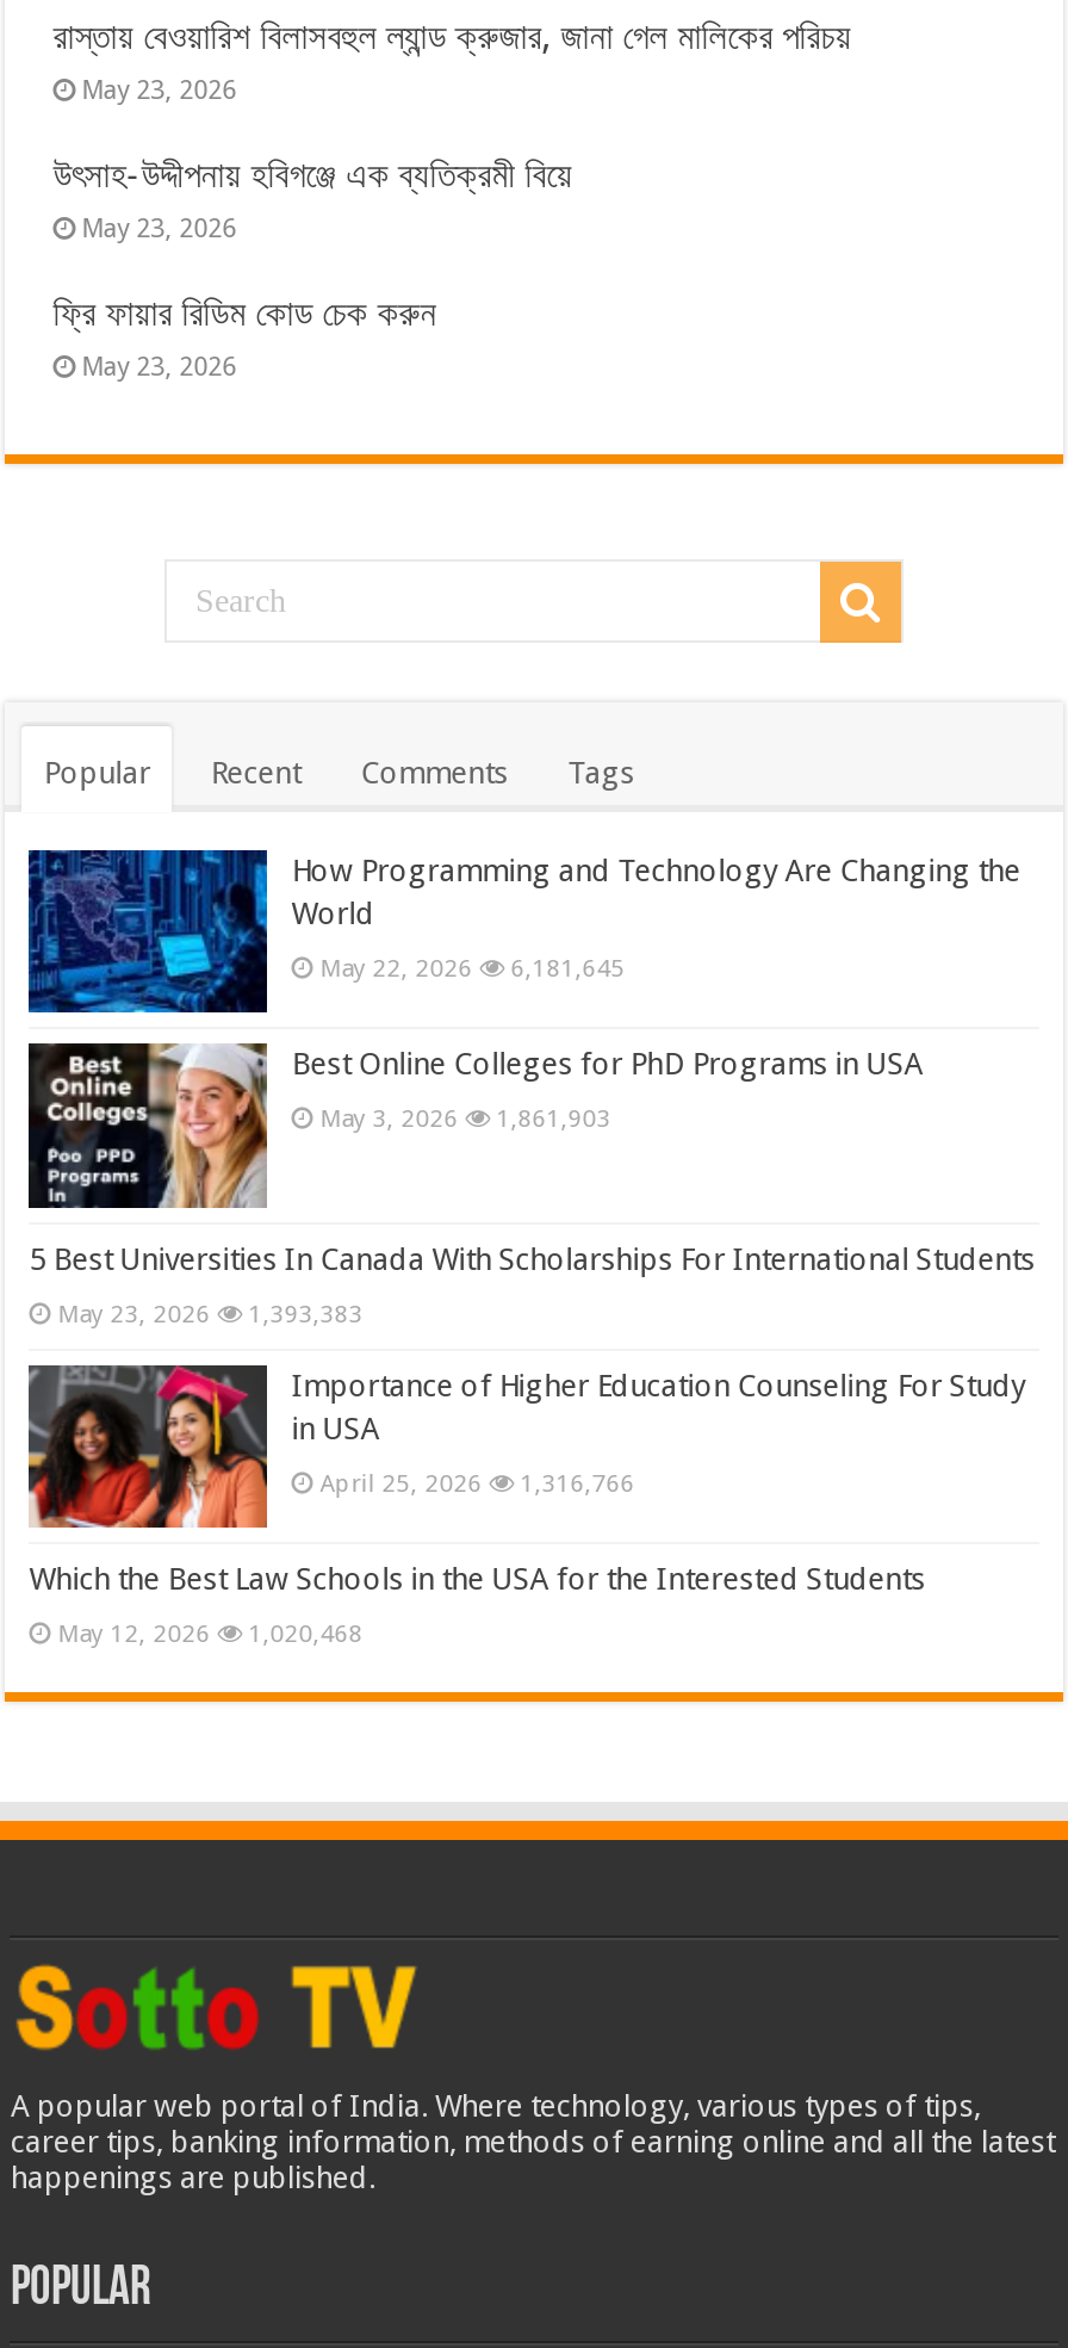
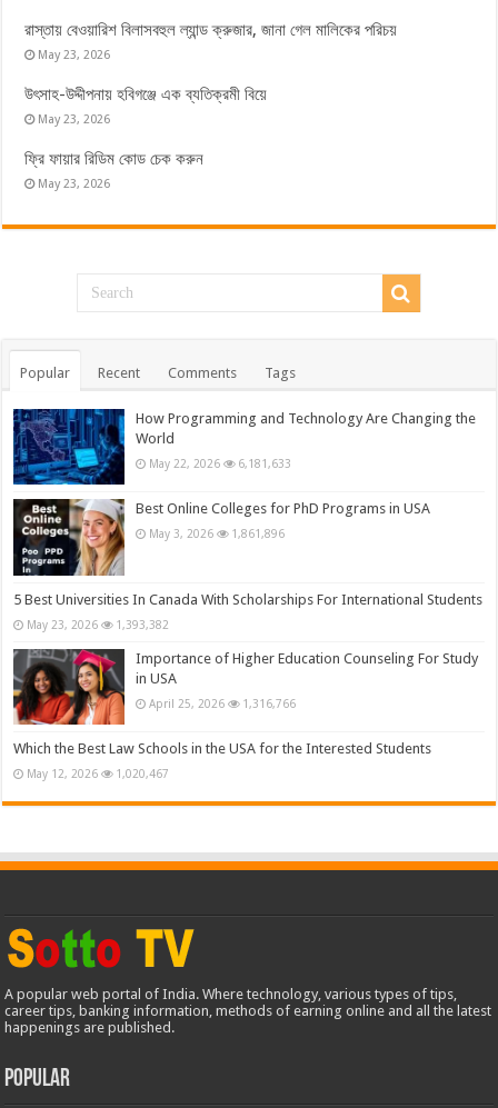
- May 22, 2026 6,181,645
+ May 22, 2026 6,181,633

- May 3, 2026 1,861,903
+ May 3, 2026 1,861,896

- May 23, 2026 1,393,383
+ May 23, 2026 1,393,382

- May 12, 2026 1,020,468
+ May 12, 2026 1,020,467
